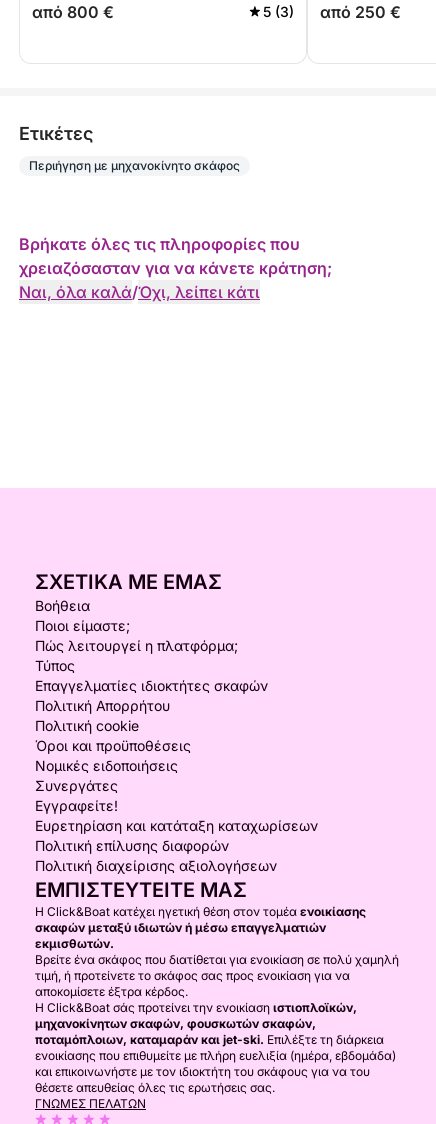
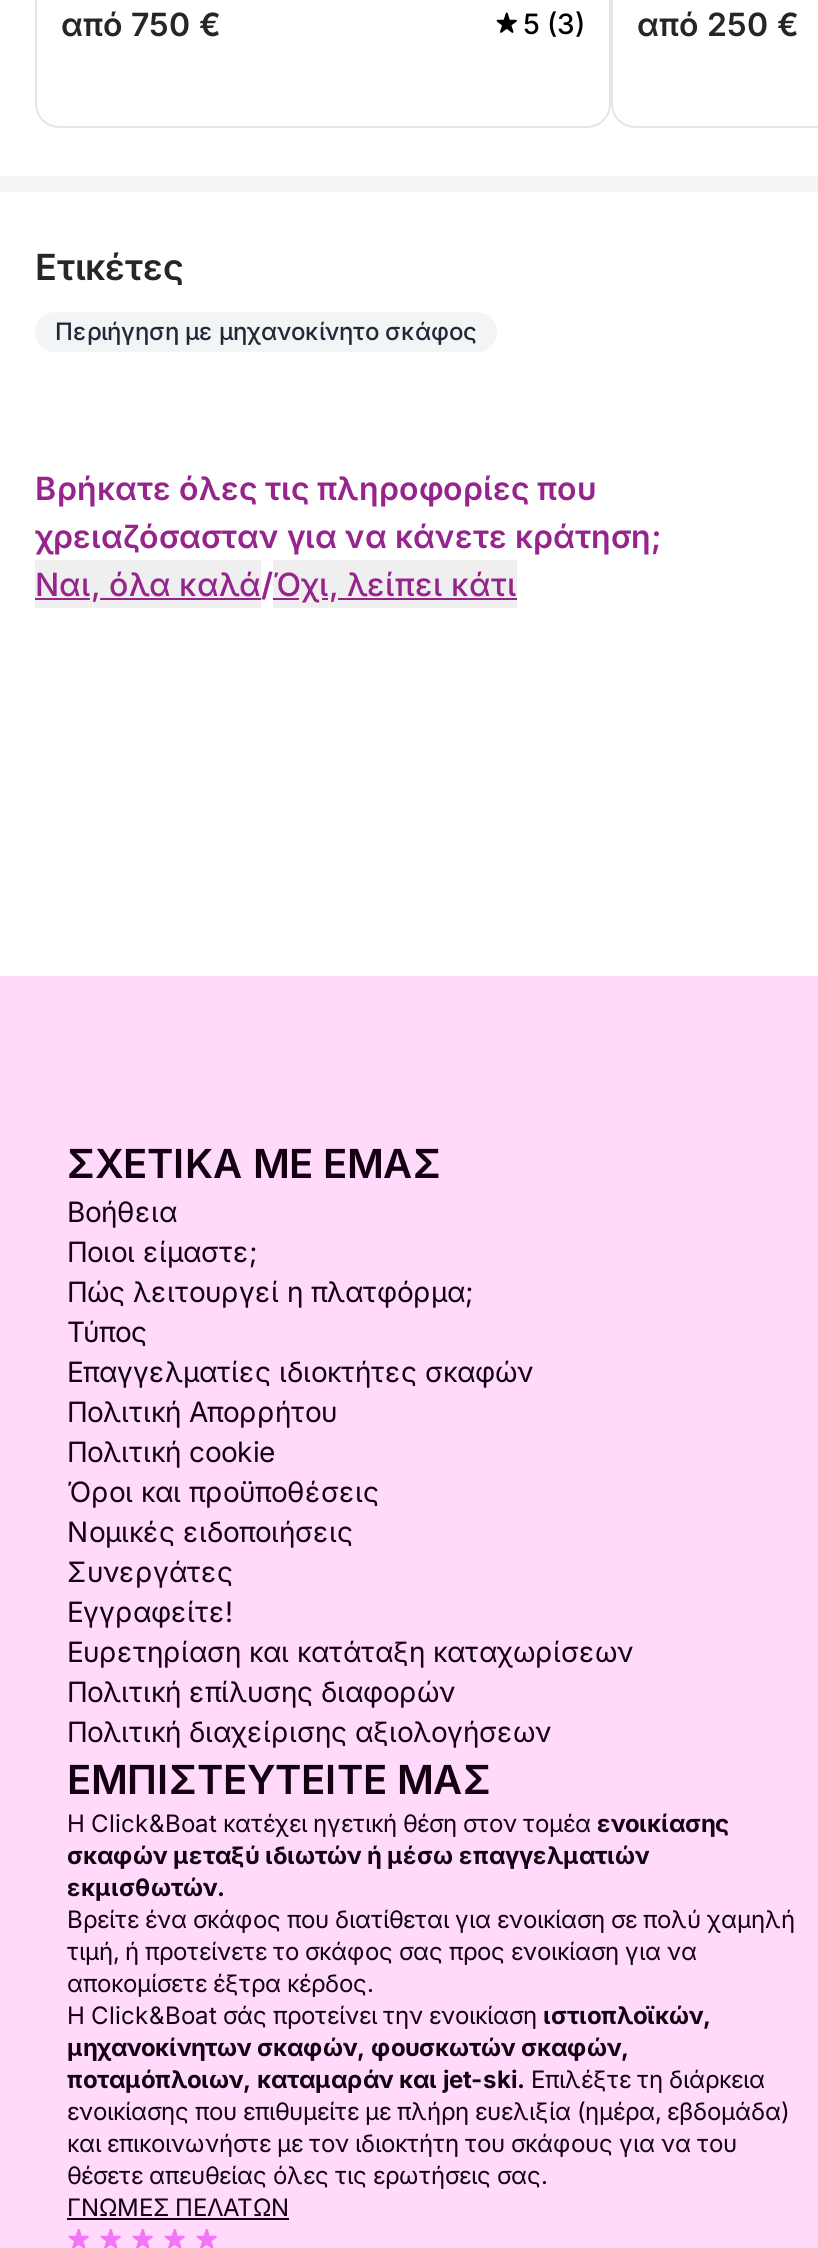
- από 800 €
+ από 750 €
